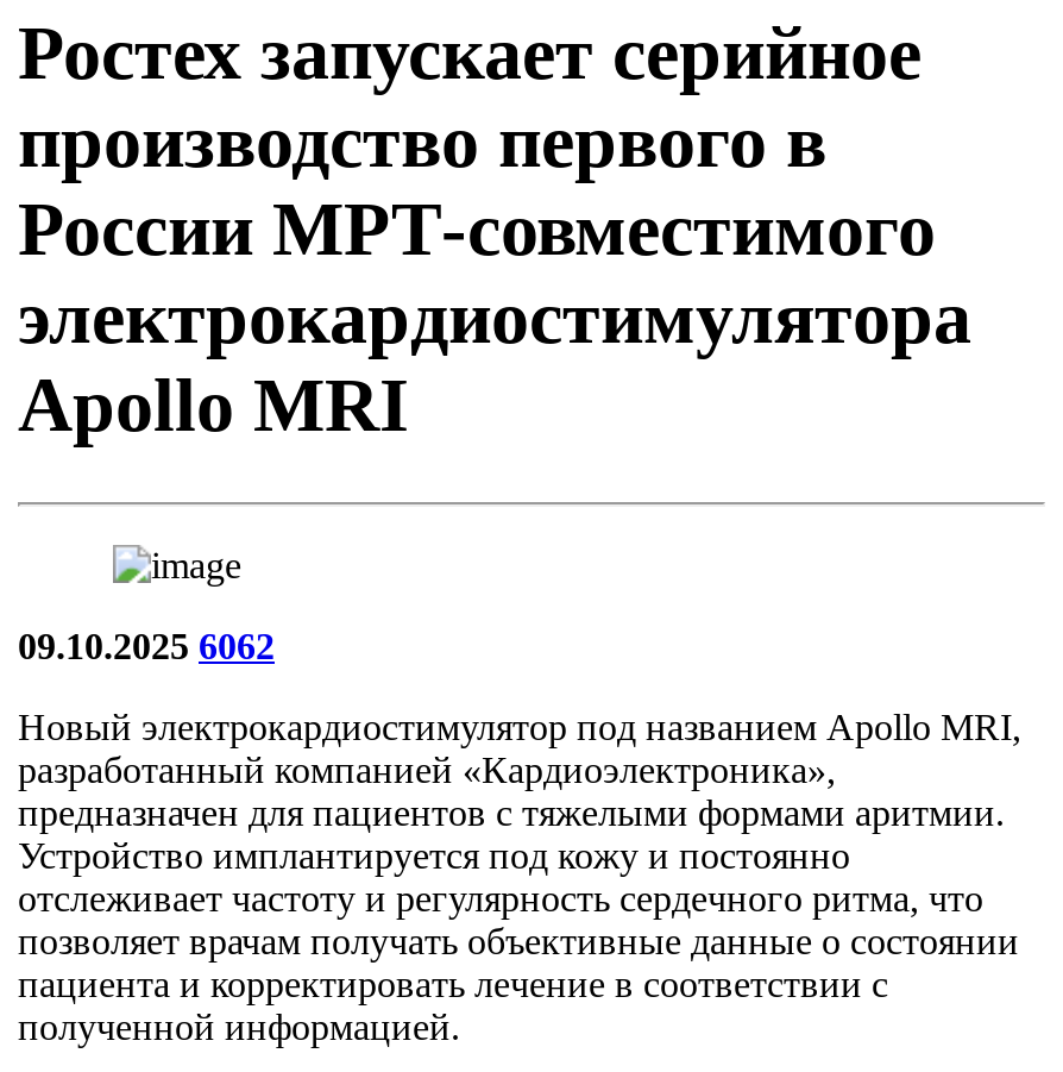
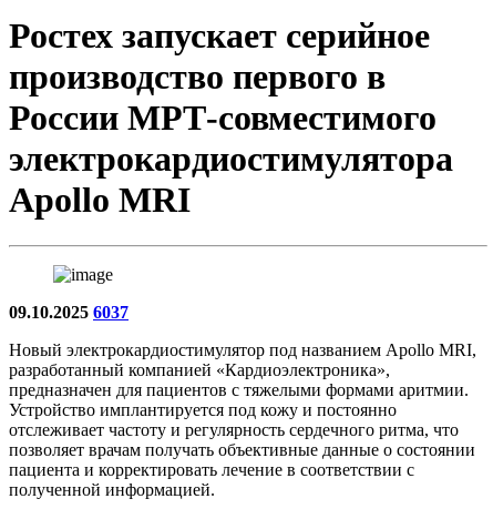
- 09.10.2025 6062
+ 09.10.2025 6037
